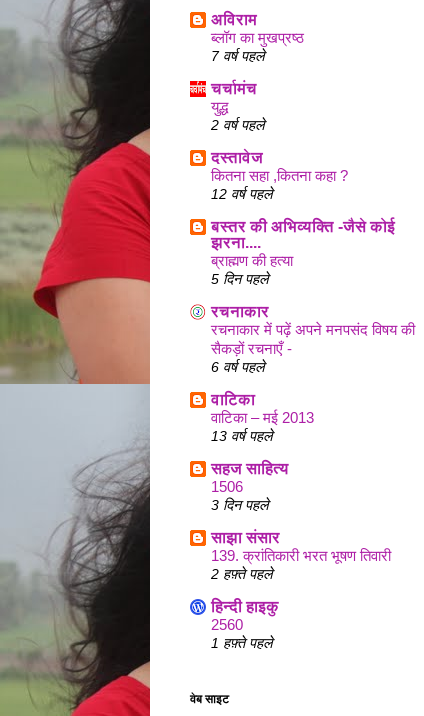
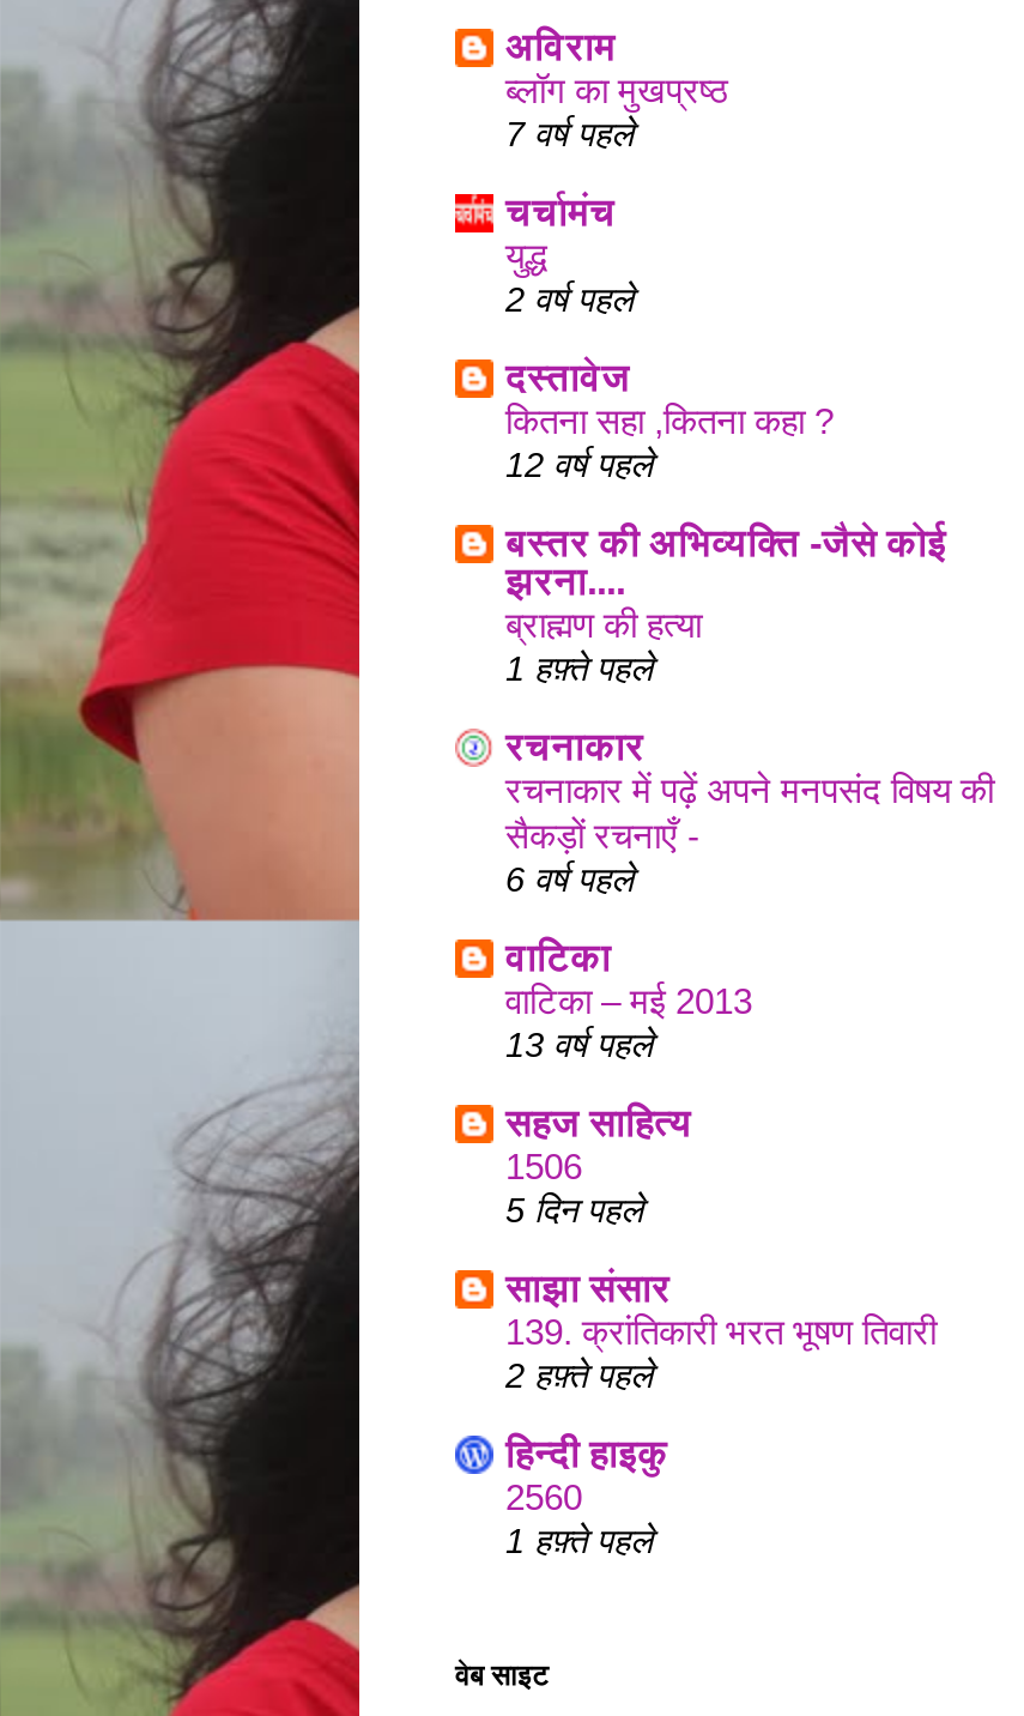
- 5 दिन पहले
+ 1 हफ़्ते पहले

- 3 दिन पहले
+ 5 दिन पहले
